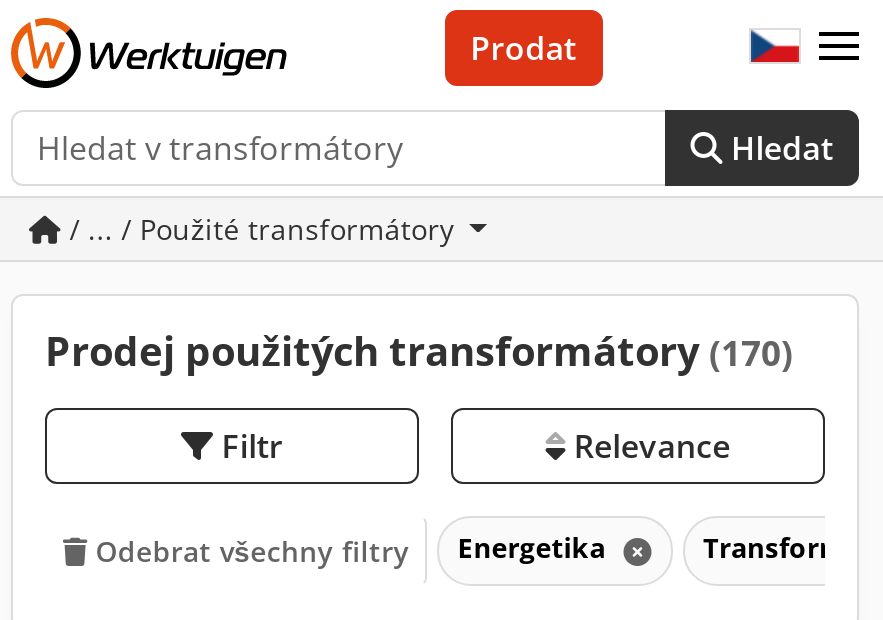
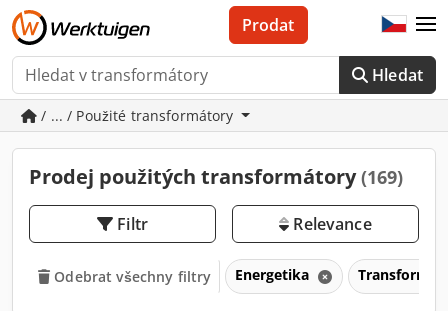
- Prodej použitých transformátory (170)
+ Prodej použitých transformátory (169)
